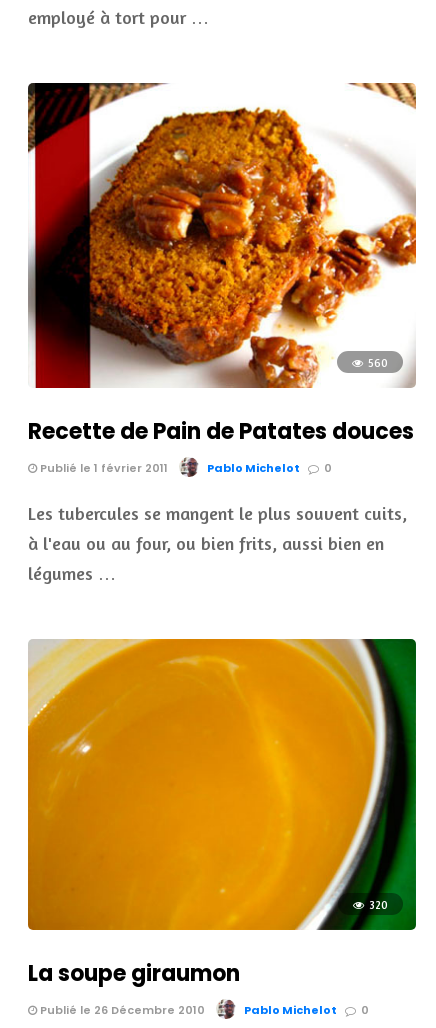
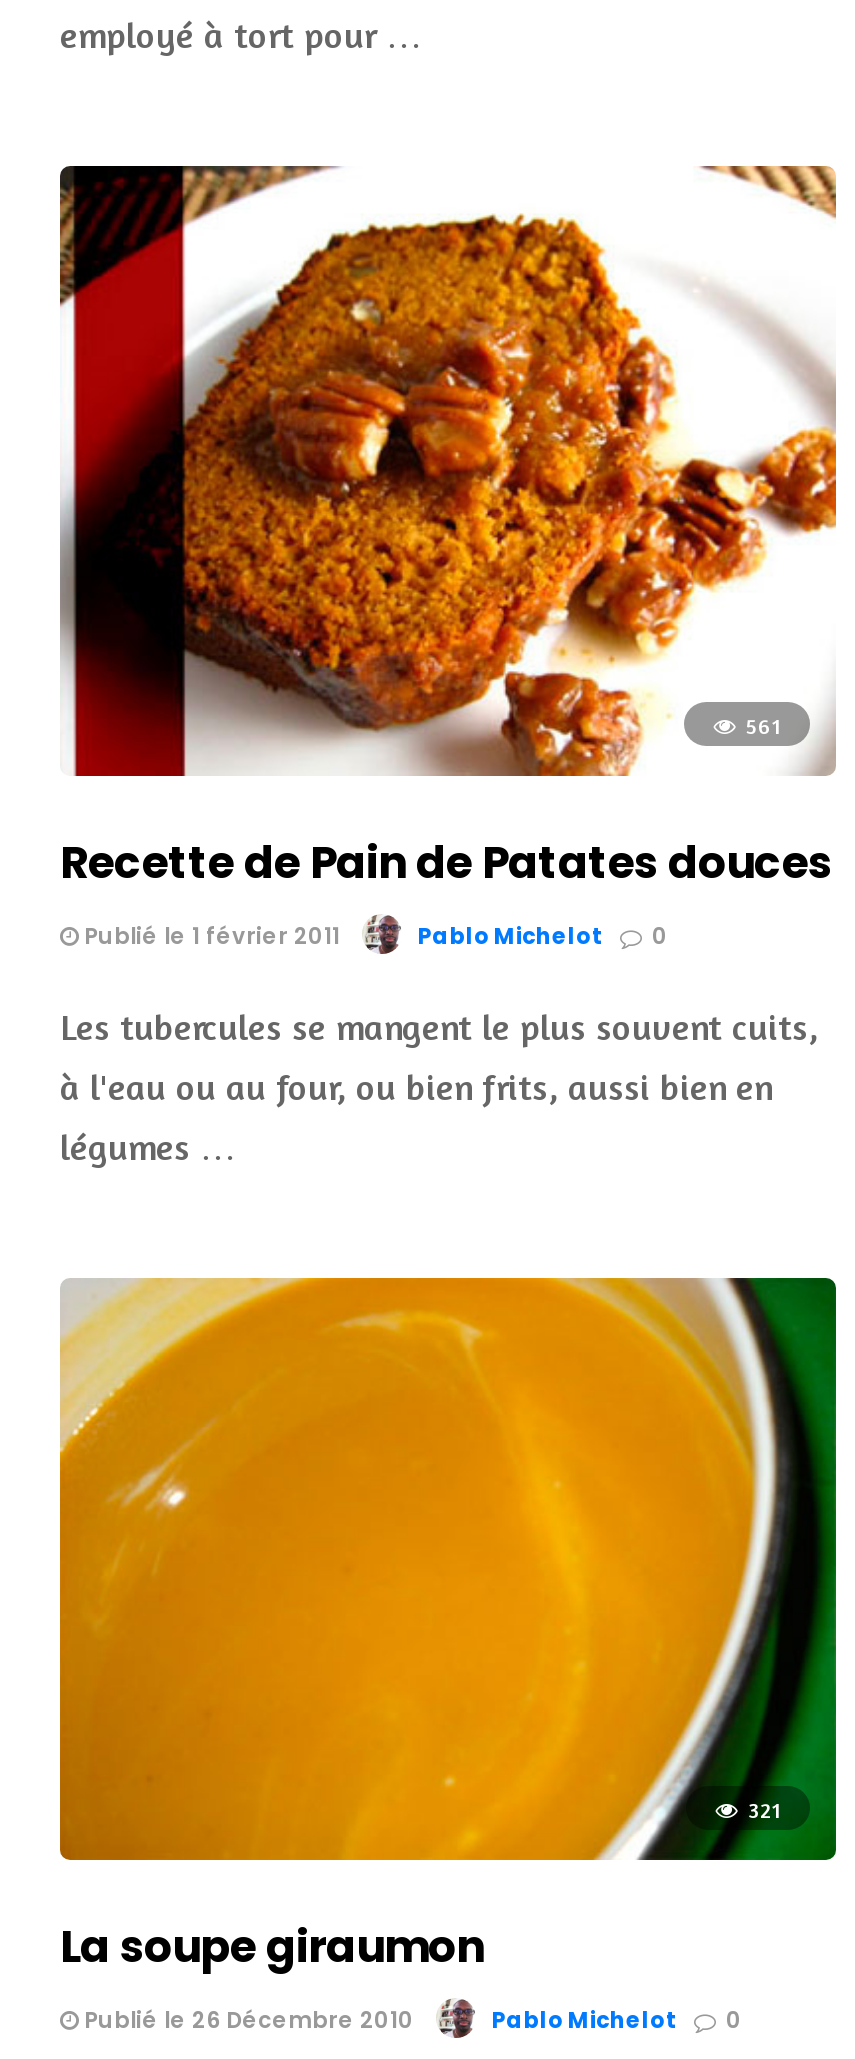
- 560
+ 561

- 320
+ 321
